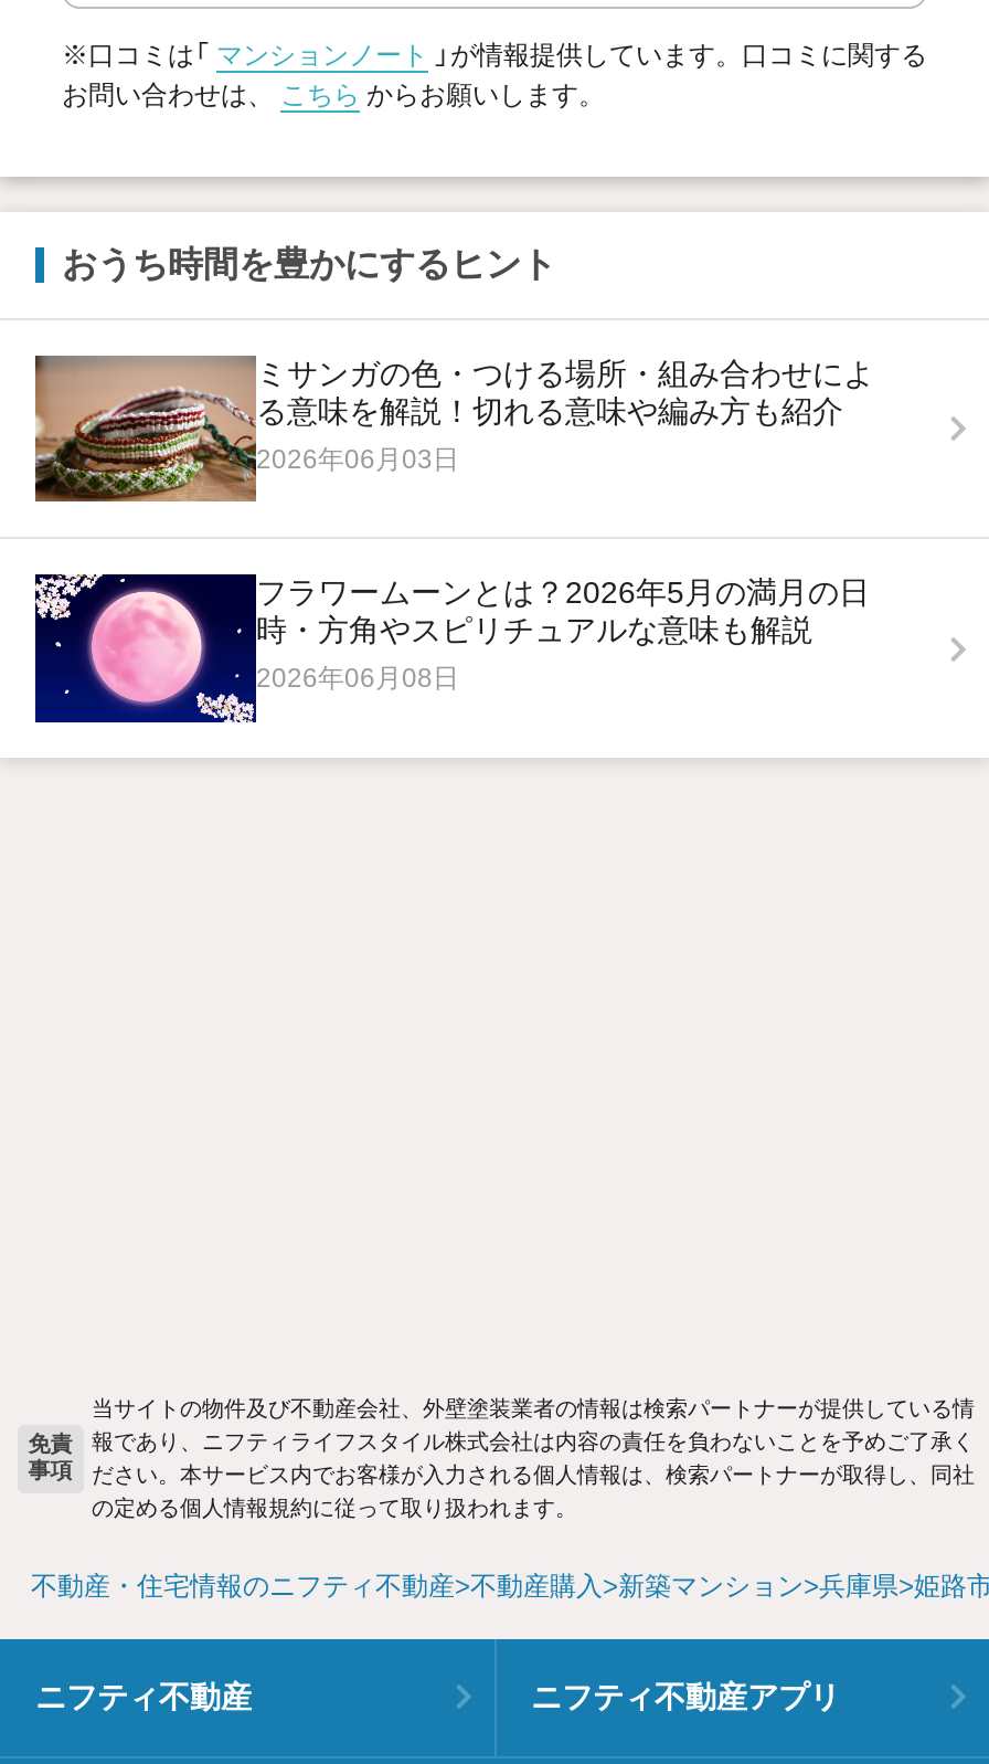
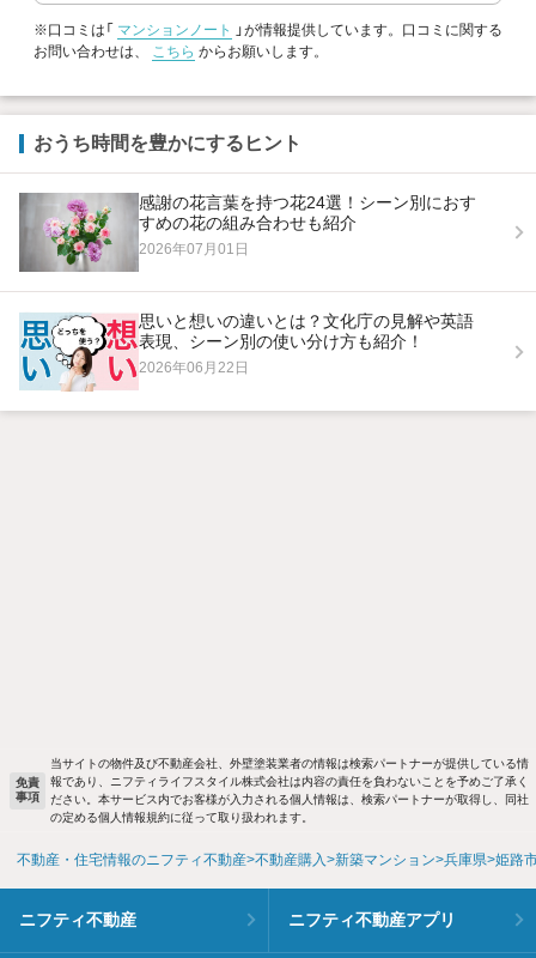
- [image]
- ミサンガの色・つける場所・組み合わせによ
- る意味を解説！切れる意味や編み方も紹介
- 2026年06月03日
+ [image]
+ 感謝の花言葉を持つ花24選！シーン別におす
+ すめの花の組み合わせも紹介
+ 2026年07月01日

- [image]
- フラワームーンとは？2026年5月の満月の日
- 時・方角やスピリチュアルな意味も解説
- 2026年06月08日
+ [image]
+ 思いと想いの違いとは？文化庁の見解や英語
+ 表現、シーン別の使い分け方も紹介！
+ 2026年06月22日
